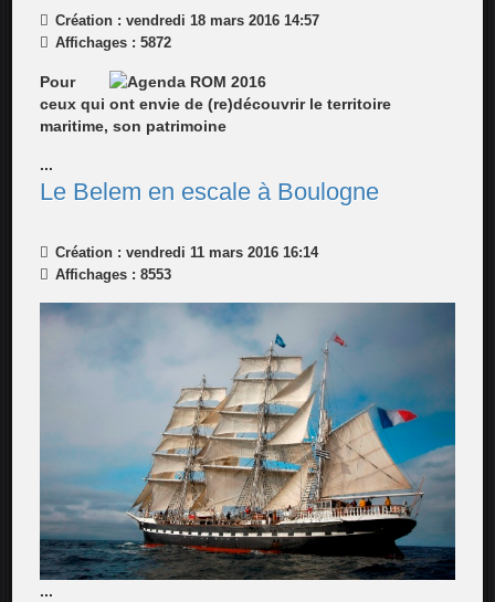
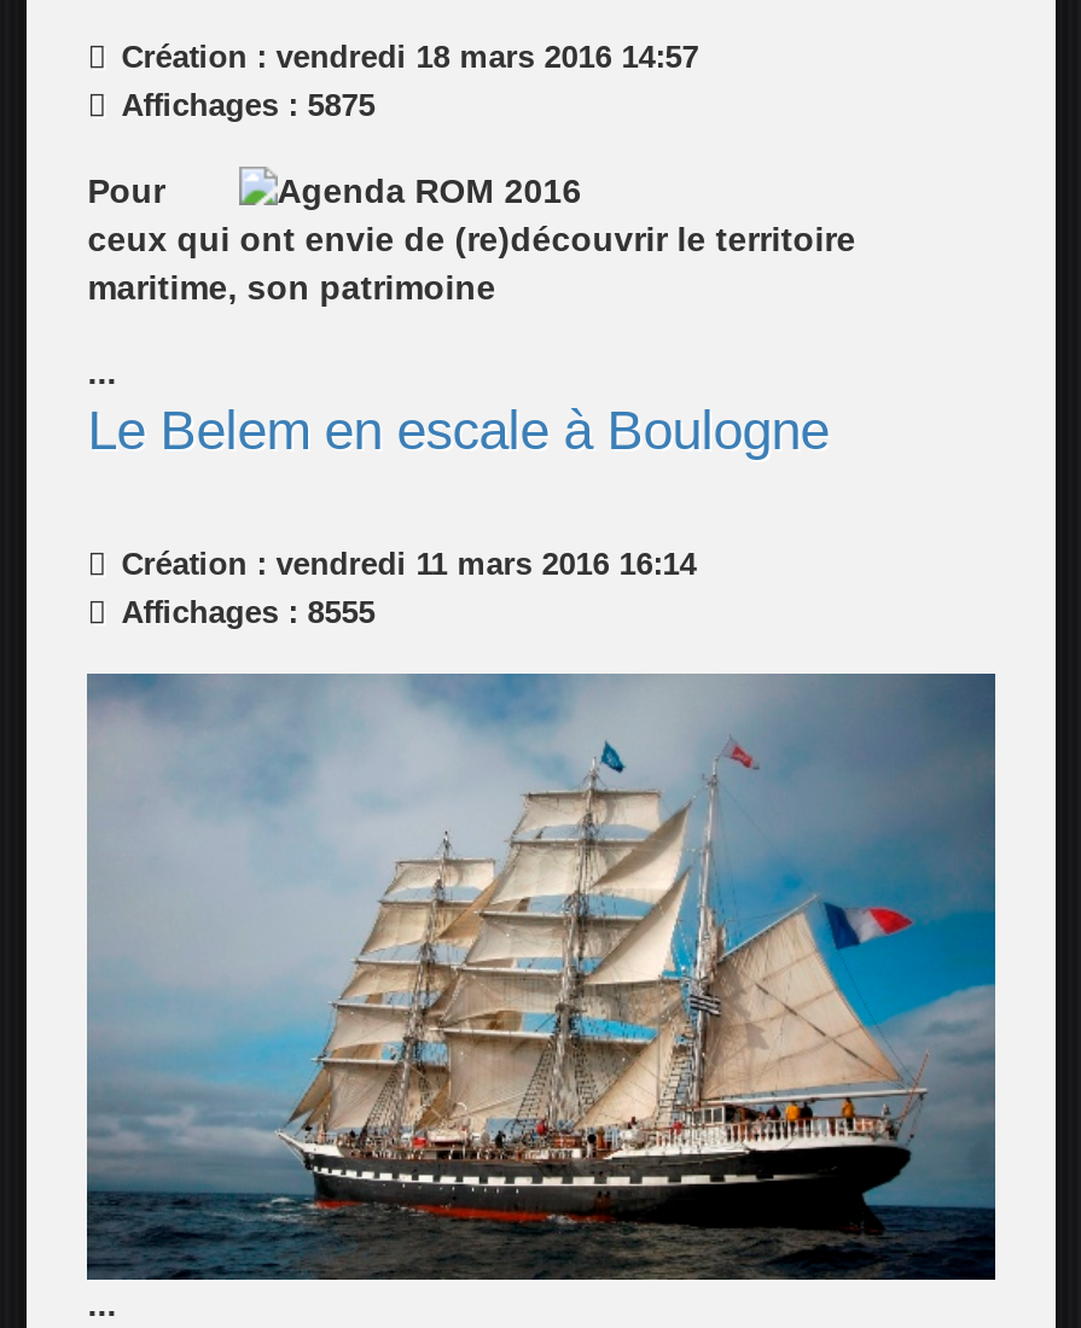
- Affichages : 5872
+ Affichages : 5875

- Affichages : 8553
+ Affichages : 8555
